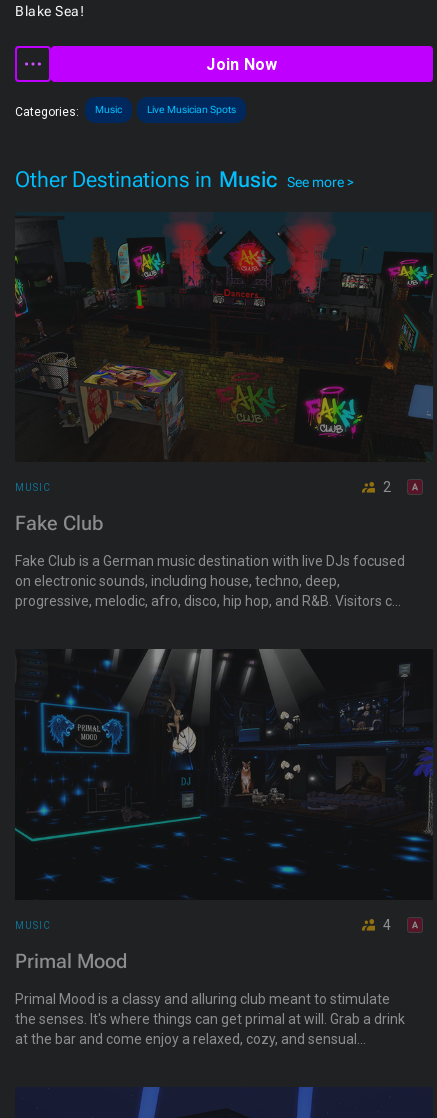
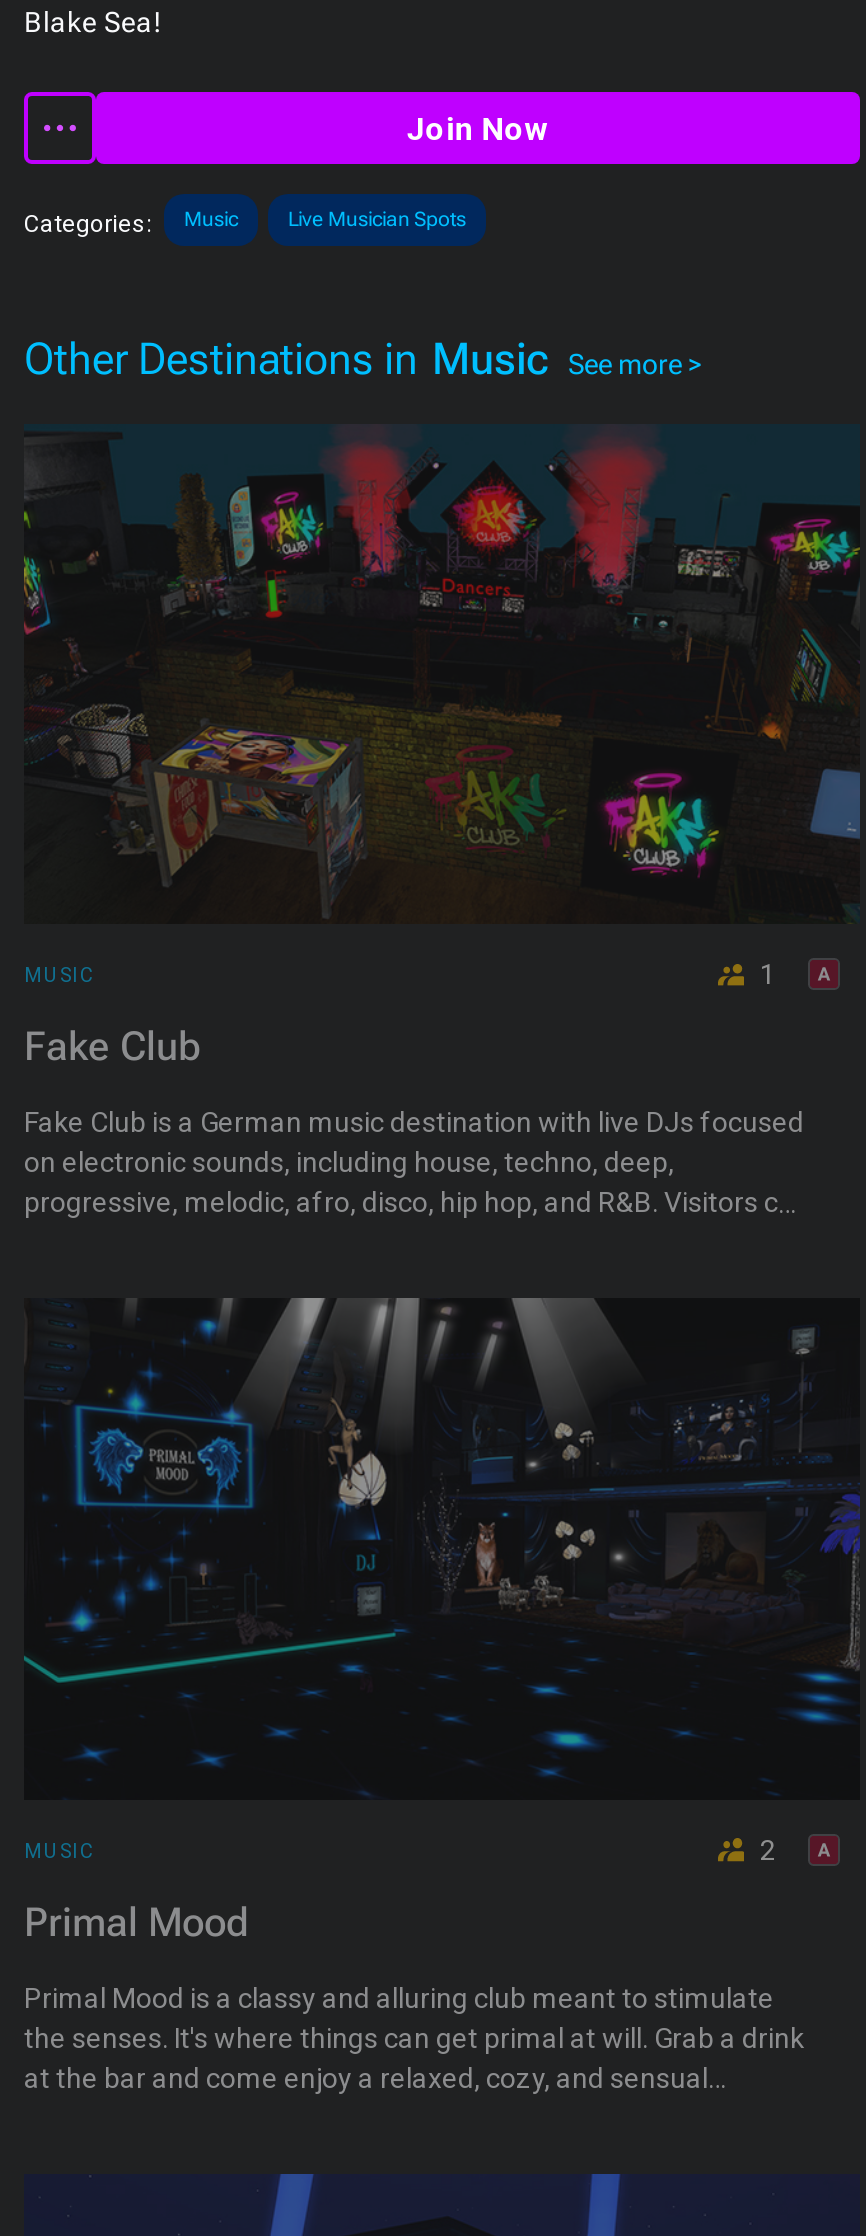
- 2
+ 1

- 4
+ 2
